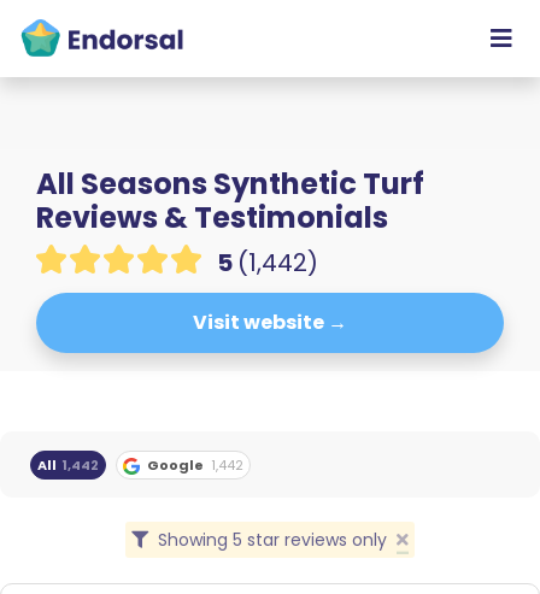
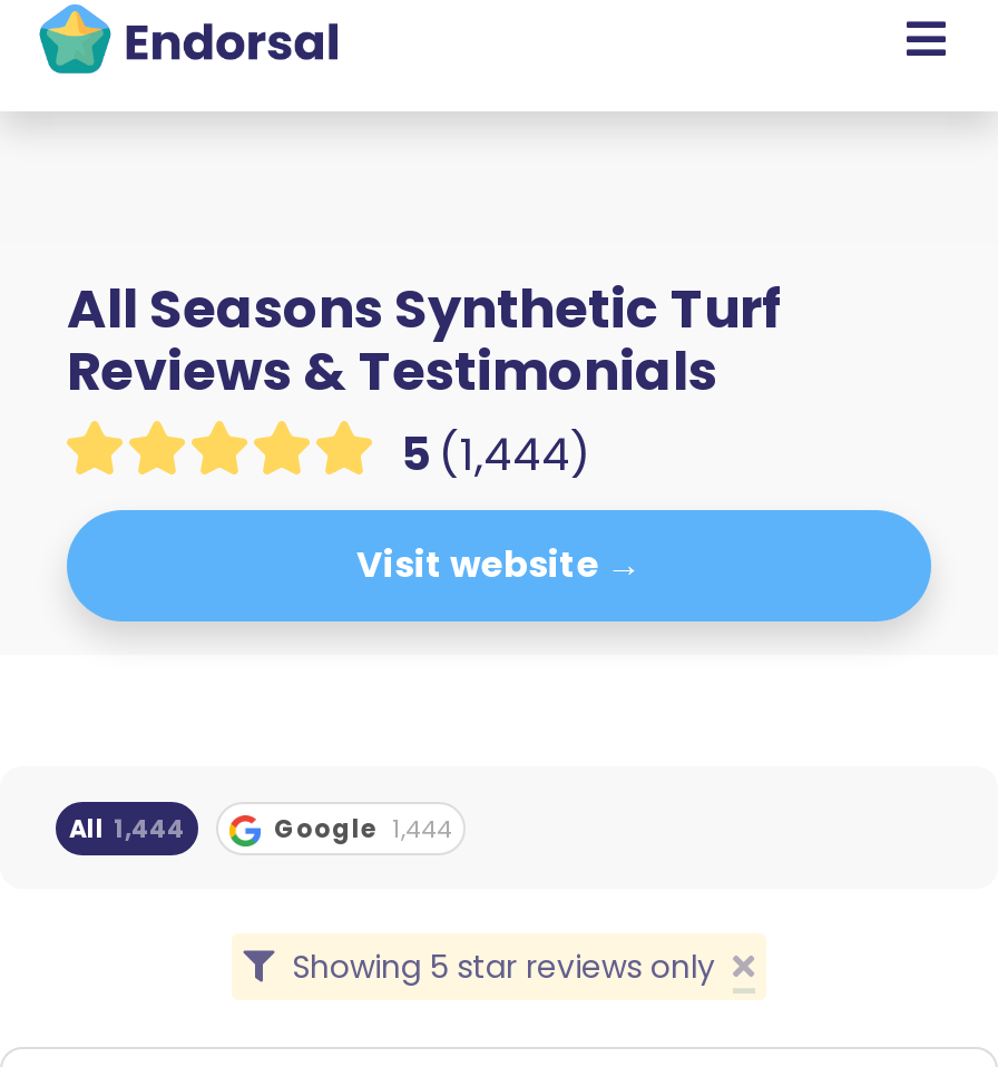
- 5 (1,442)
+ 5 (1,444)

- All 1,442
+ All 1,444

- Google 1,442
+ Google 1,444
